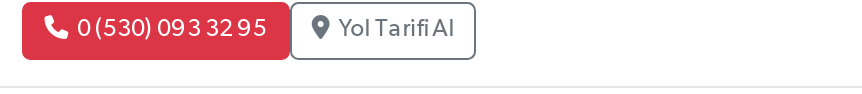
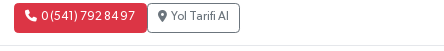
- 0 (530) 093 32 95
+ 0 (541) 792 84 97
